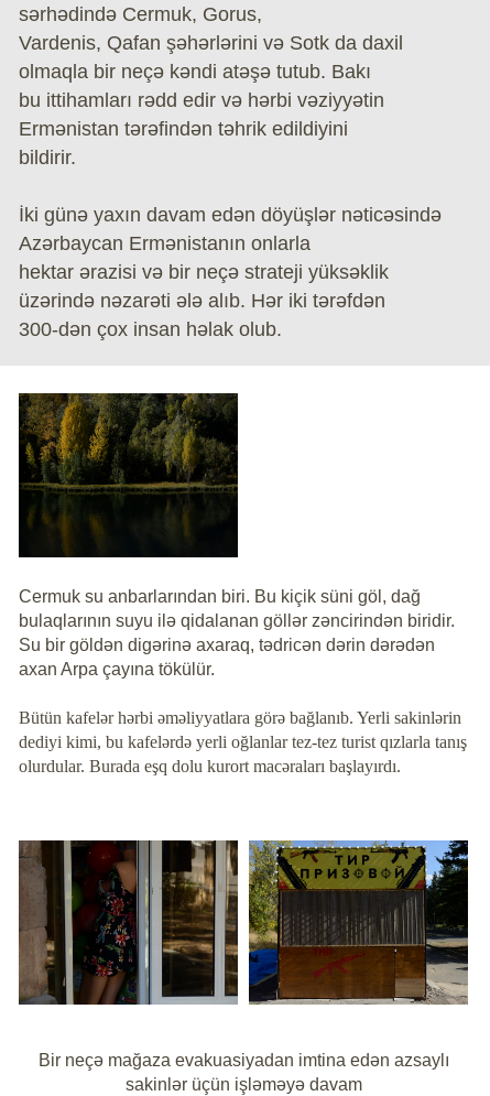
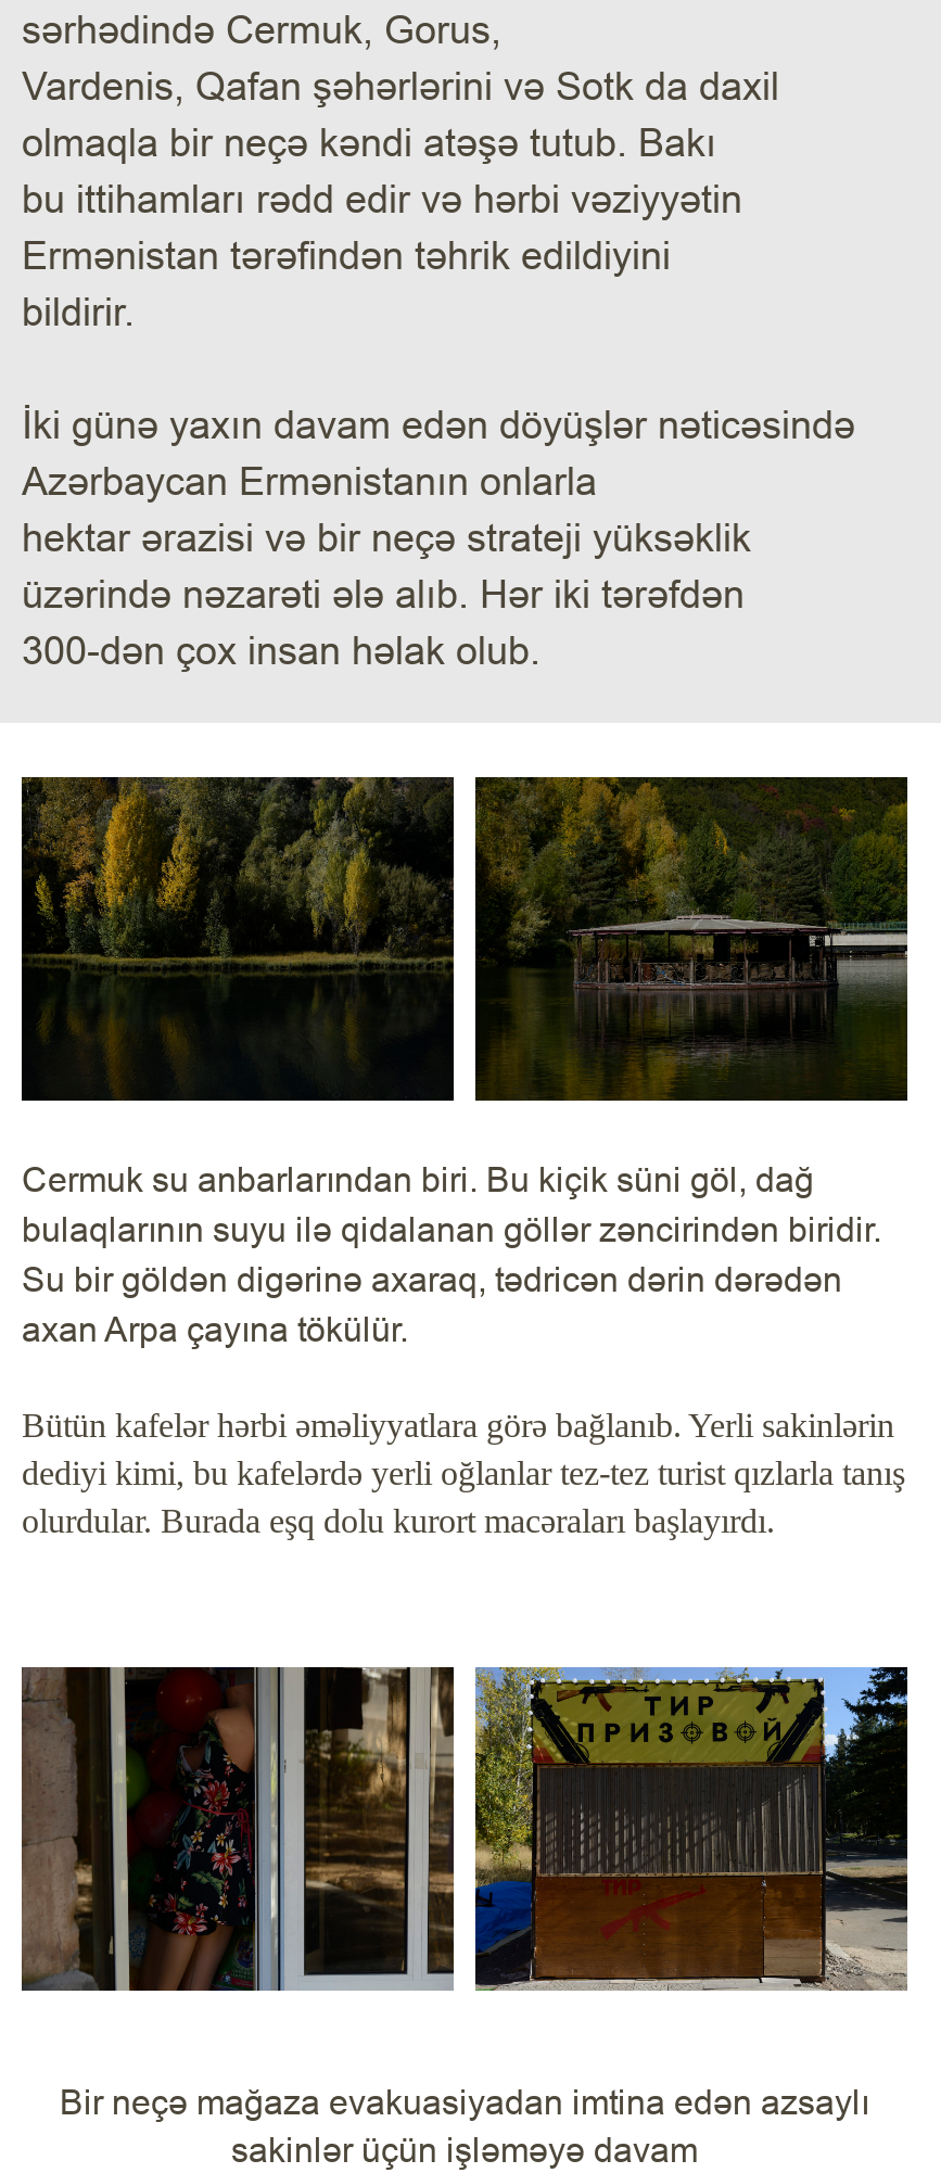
+ [image]
